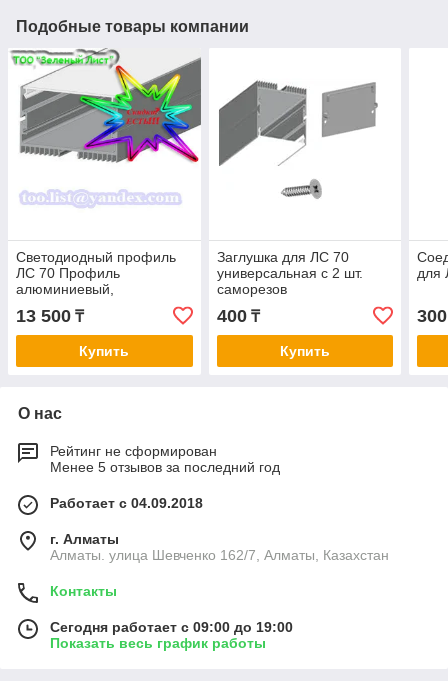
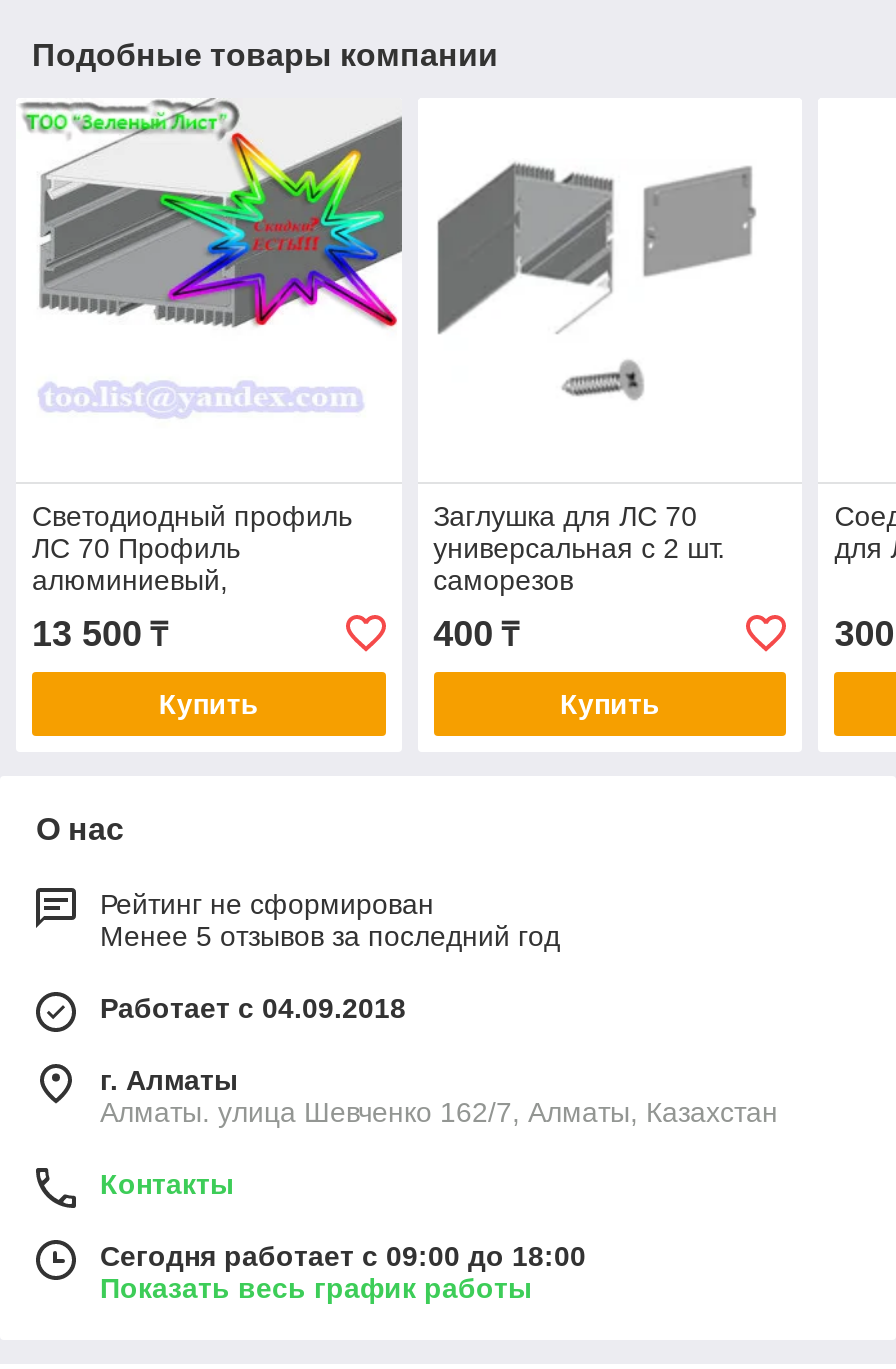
- Сегодня работает с 09:00 до 19:00
+ Сегодня работает с 09:00 до 18:00
